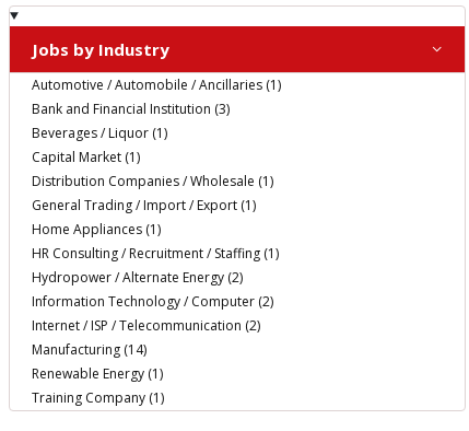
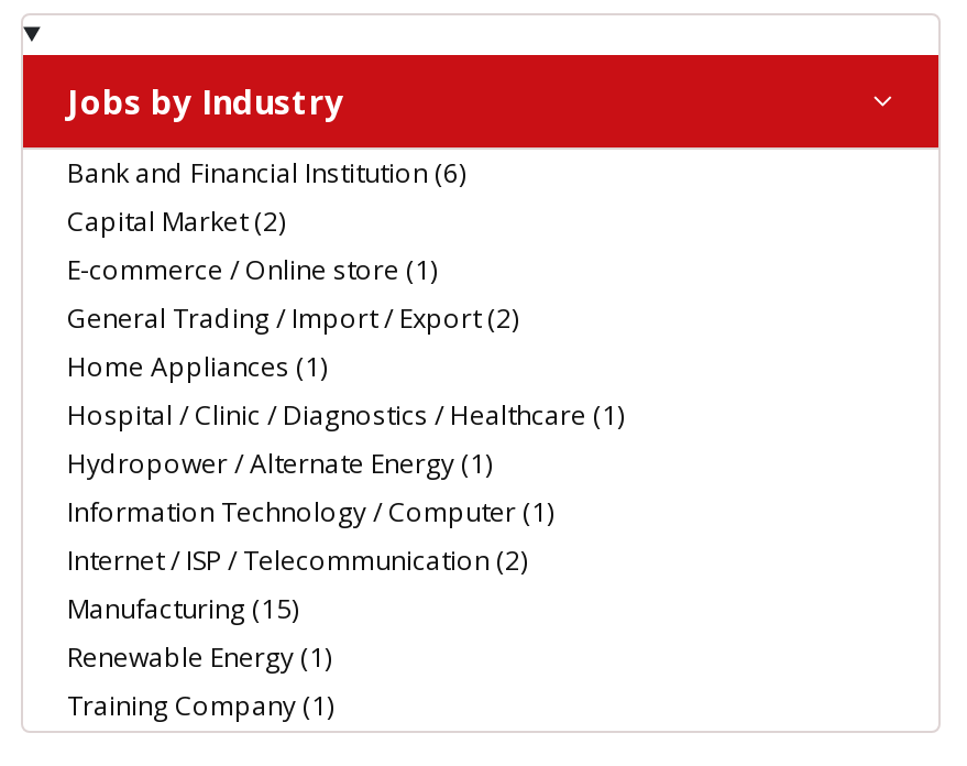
- Automotive / Automobile / Ancillaries (1)
- Bank and Financial Institution (3)
- Beverages / Liquor (1)
- Capital Market (1)
- Distribution Companies / Wholesale (1)
- General Trading / Import / Export (1)
+ Bank and Financial Institution (6)
+ Capital Market (2)
+ E-commerce / Online store (1)
+ General Trading / Import / Export (2)

- HR Consulting / Recruitment / Staffing (1)
- Hydropower / Alternate Energy (2)
- Information Technology / Computer (2)
+ Hospital / Clinic / Diagnostics / Healthcare (1)
+ Hydropower / Alternate Energy (1)
+ Information Technology / Computer (1)

- Manufacturing (14)
+ Manufacturing (15)
